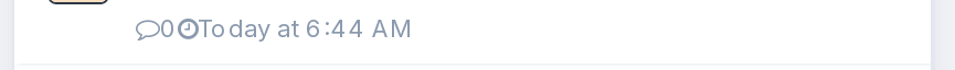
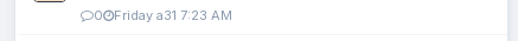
- 0 Today at 6:44 AM
+ 0 Friday a31 7:23 AM
